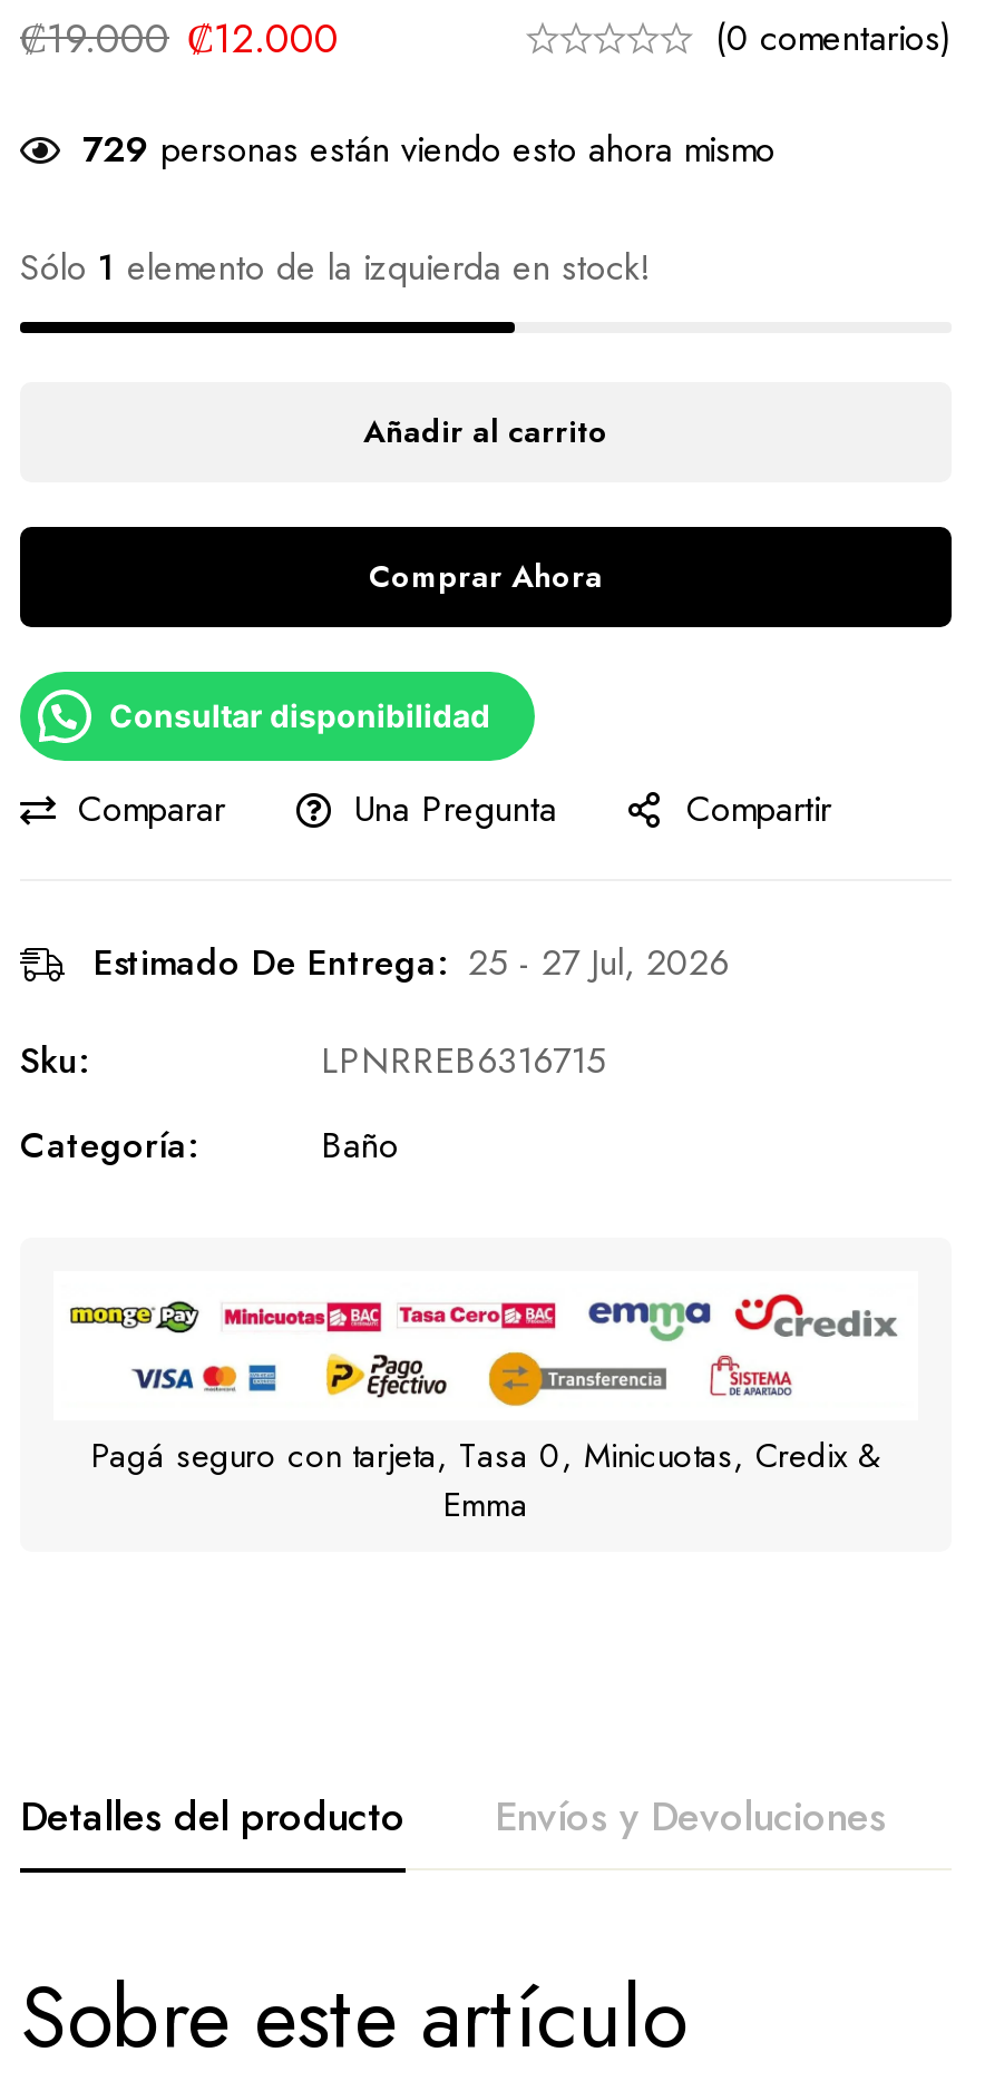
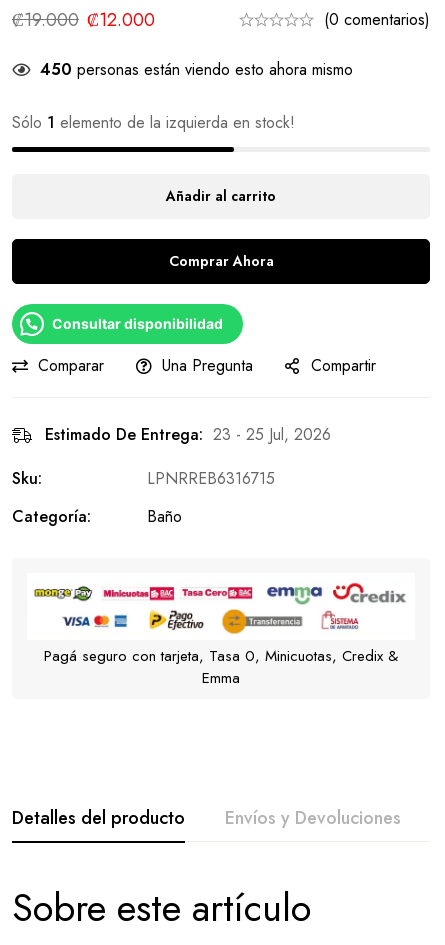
- 729 personas están viendo esto ahora mismo
+ 450 personas están viendo esto ahora mismo

- Estimado De Entrega: 25 - 27 Jul, 2026
+ Estimado De Entrega: 23 - 25 Jul, 2026
